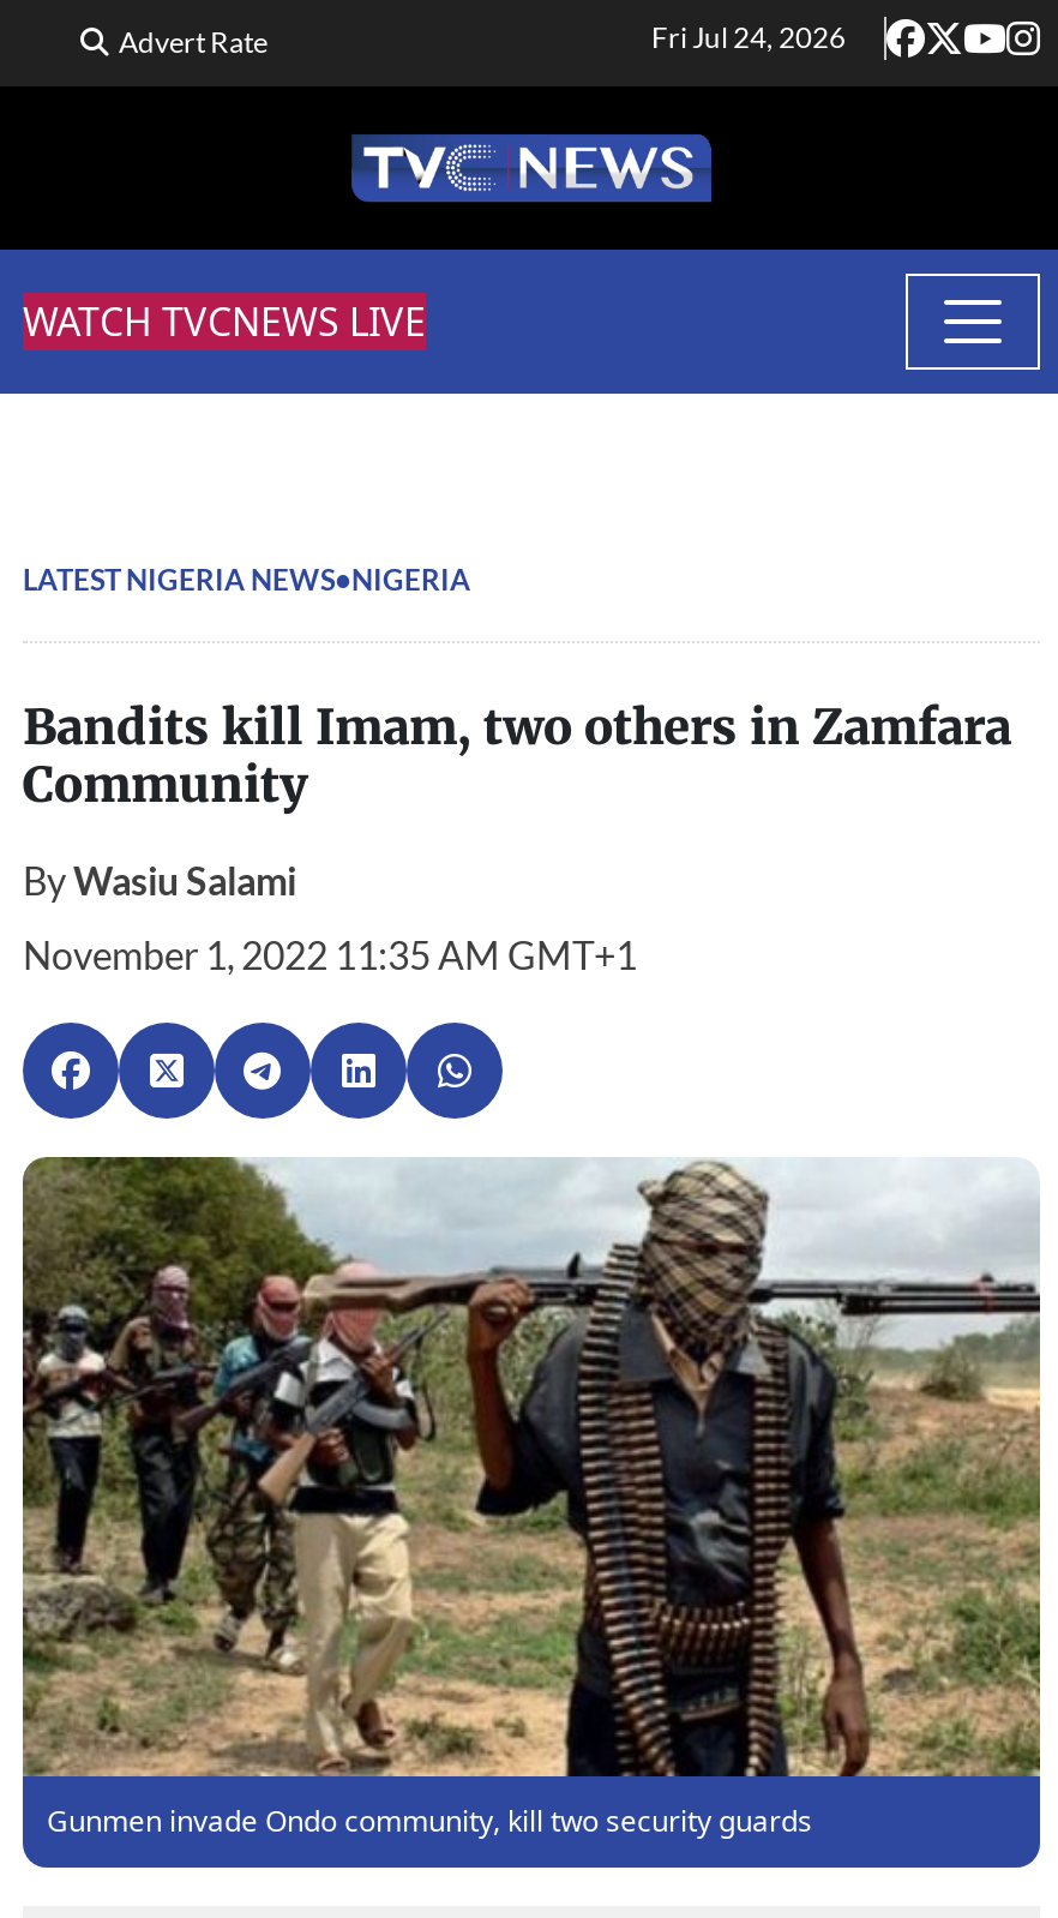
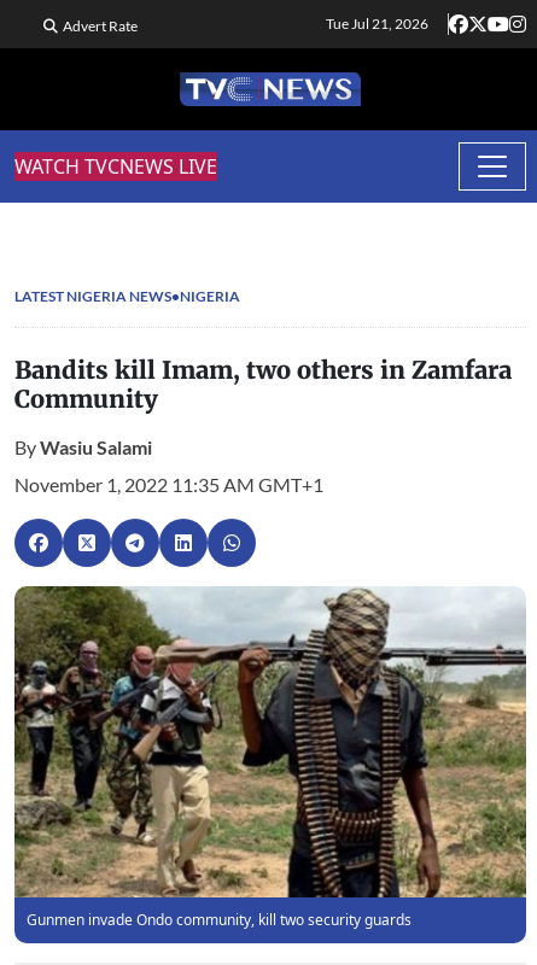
- Fri Jul 24, 2026
+ Tue Jul 21, 2026
